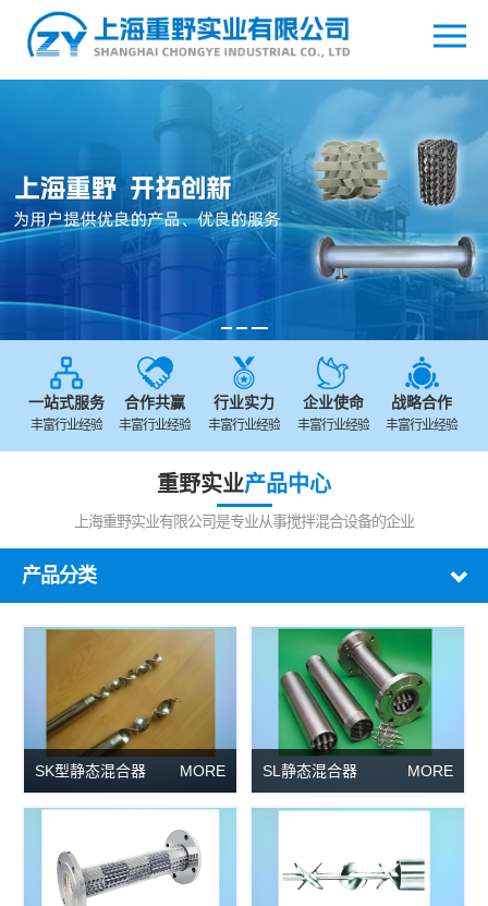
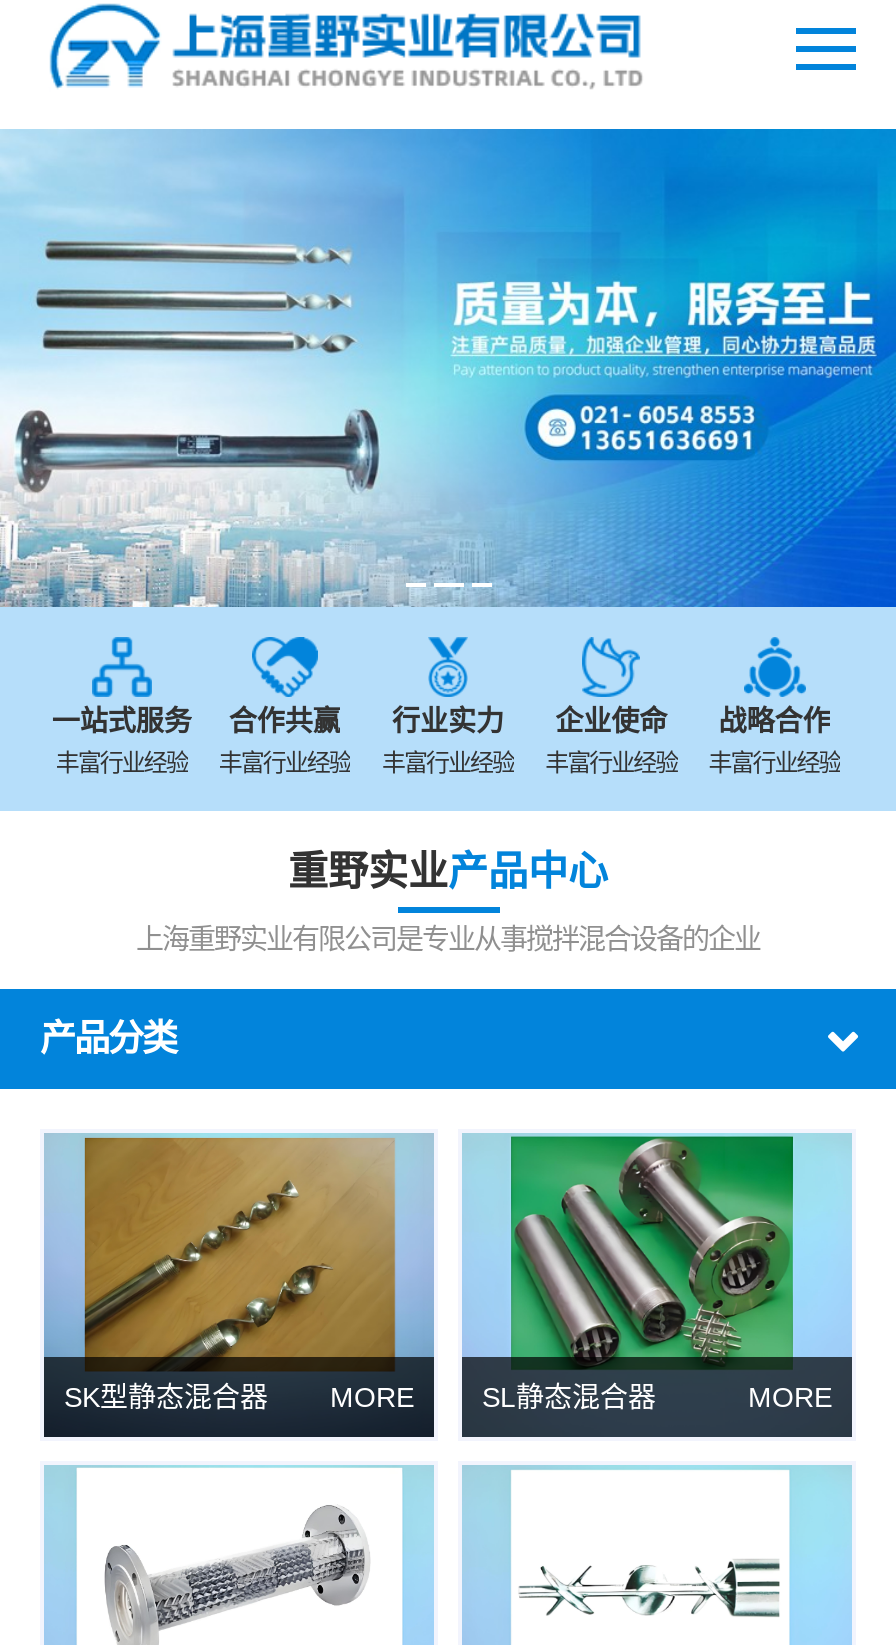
- [image]
+ [image]
